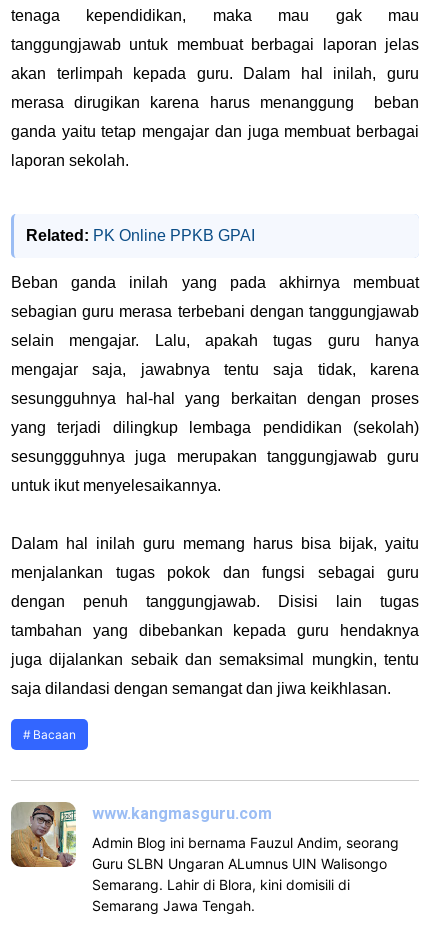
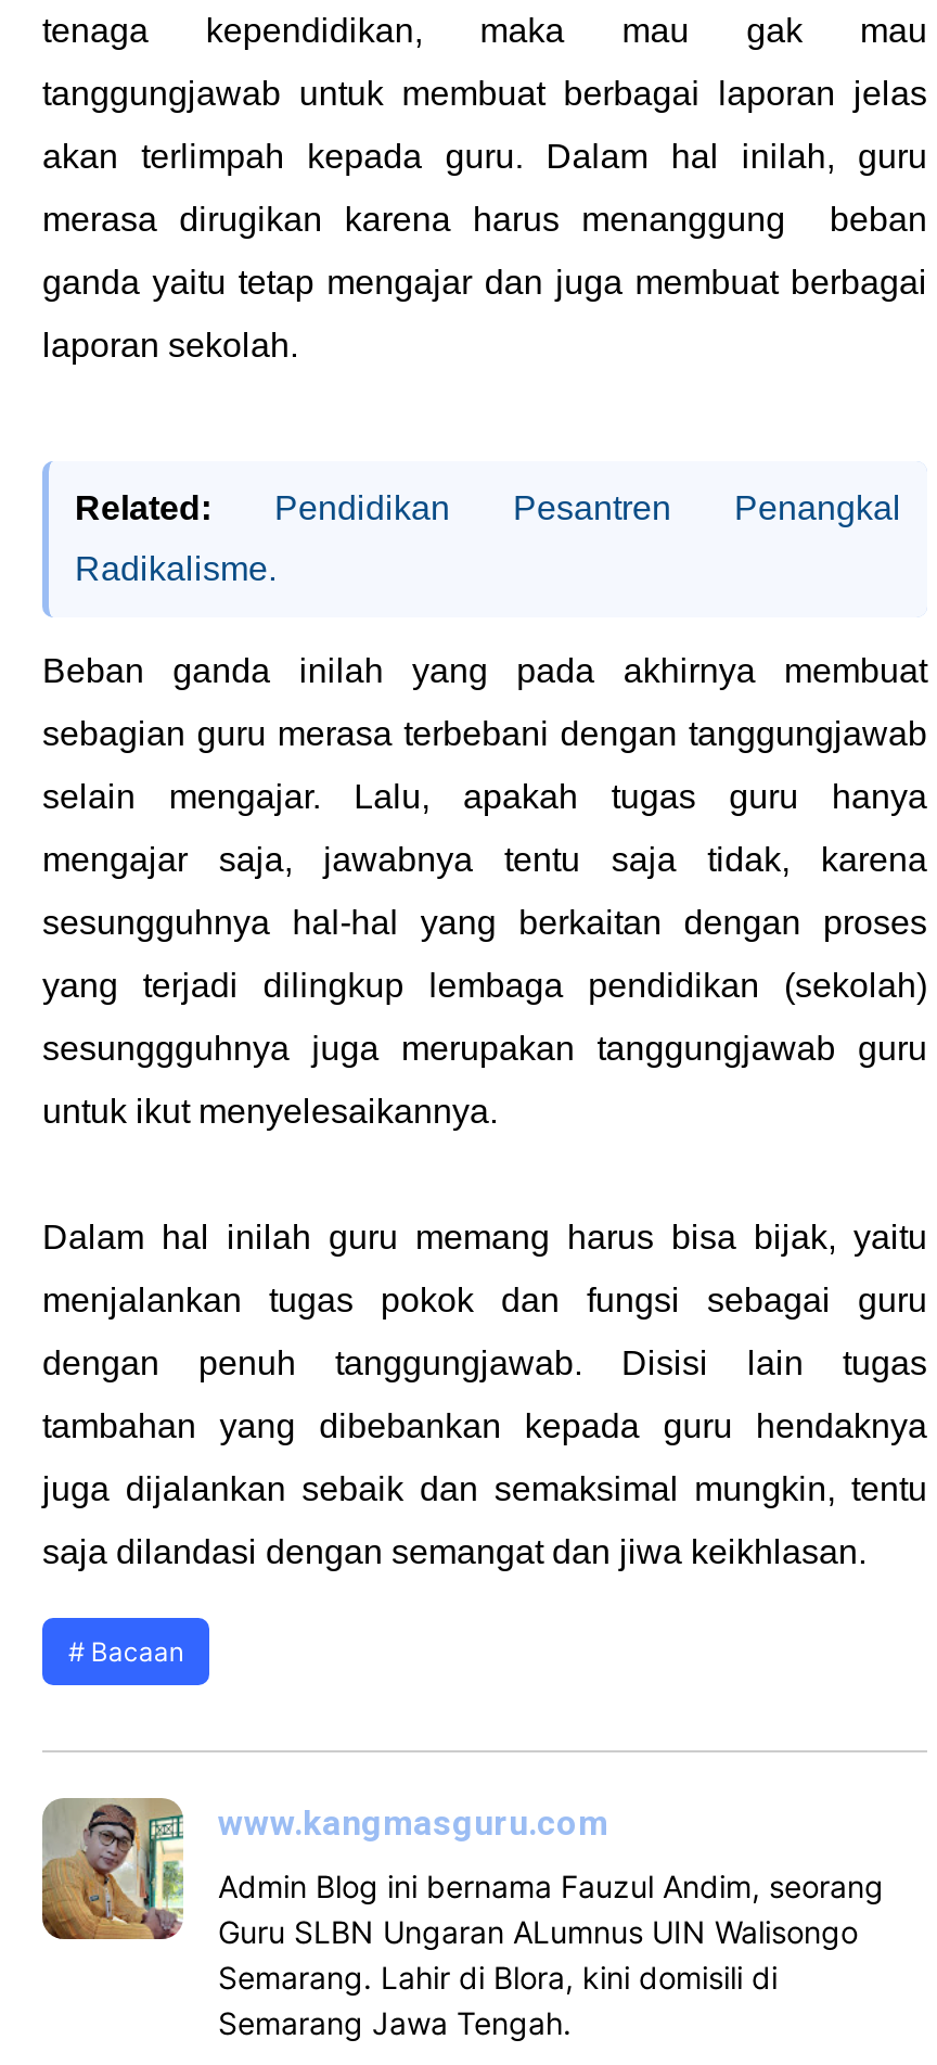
- Related: PK Online PPKB GPAI
+ Related: Pendidikan Pesantren Penangkal
+ Radikalisme.
